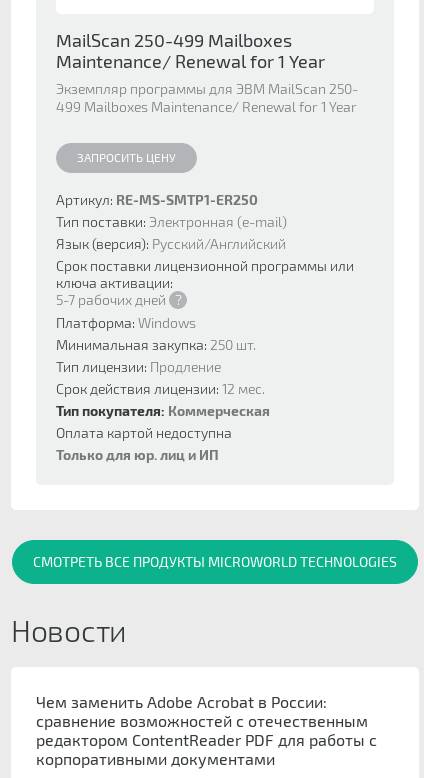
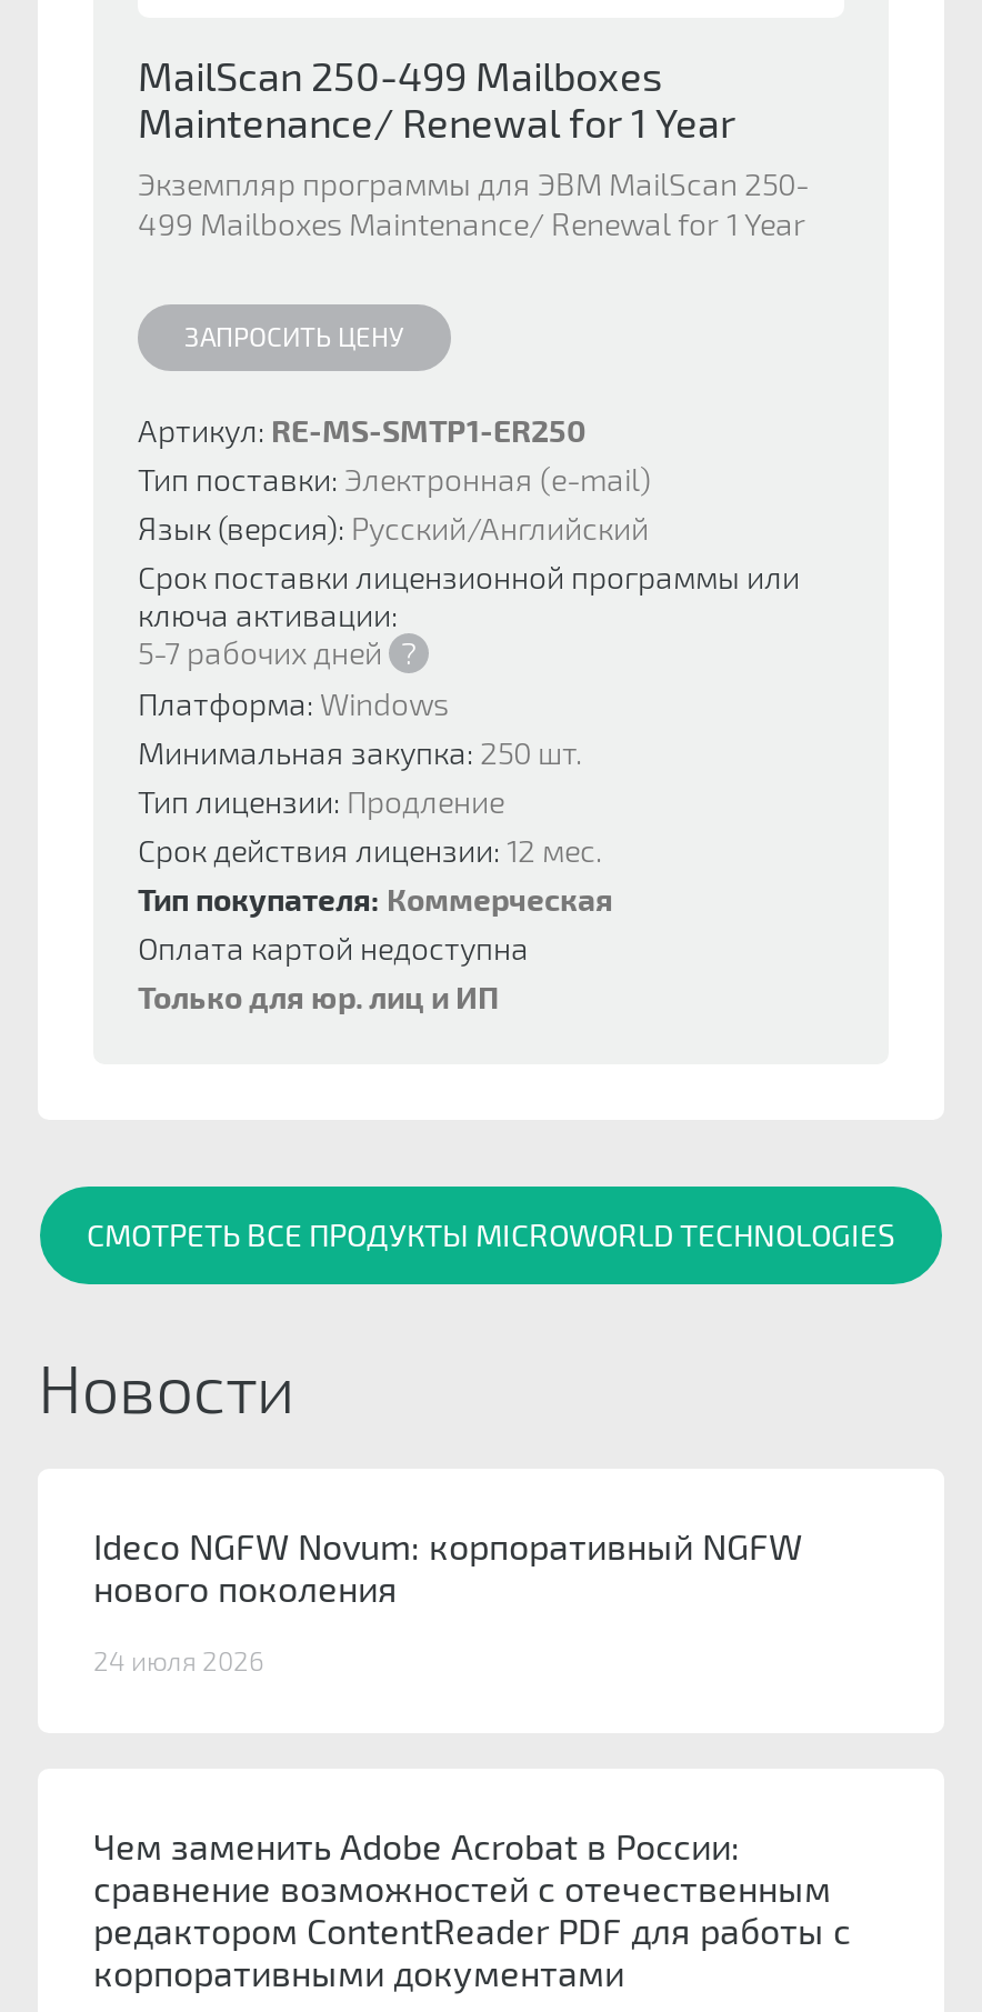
+ Ideco NGFW Novum: корпоративный NGFW
+ нового поколения
+ 24 июля 2026
